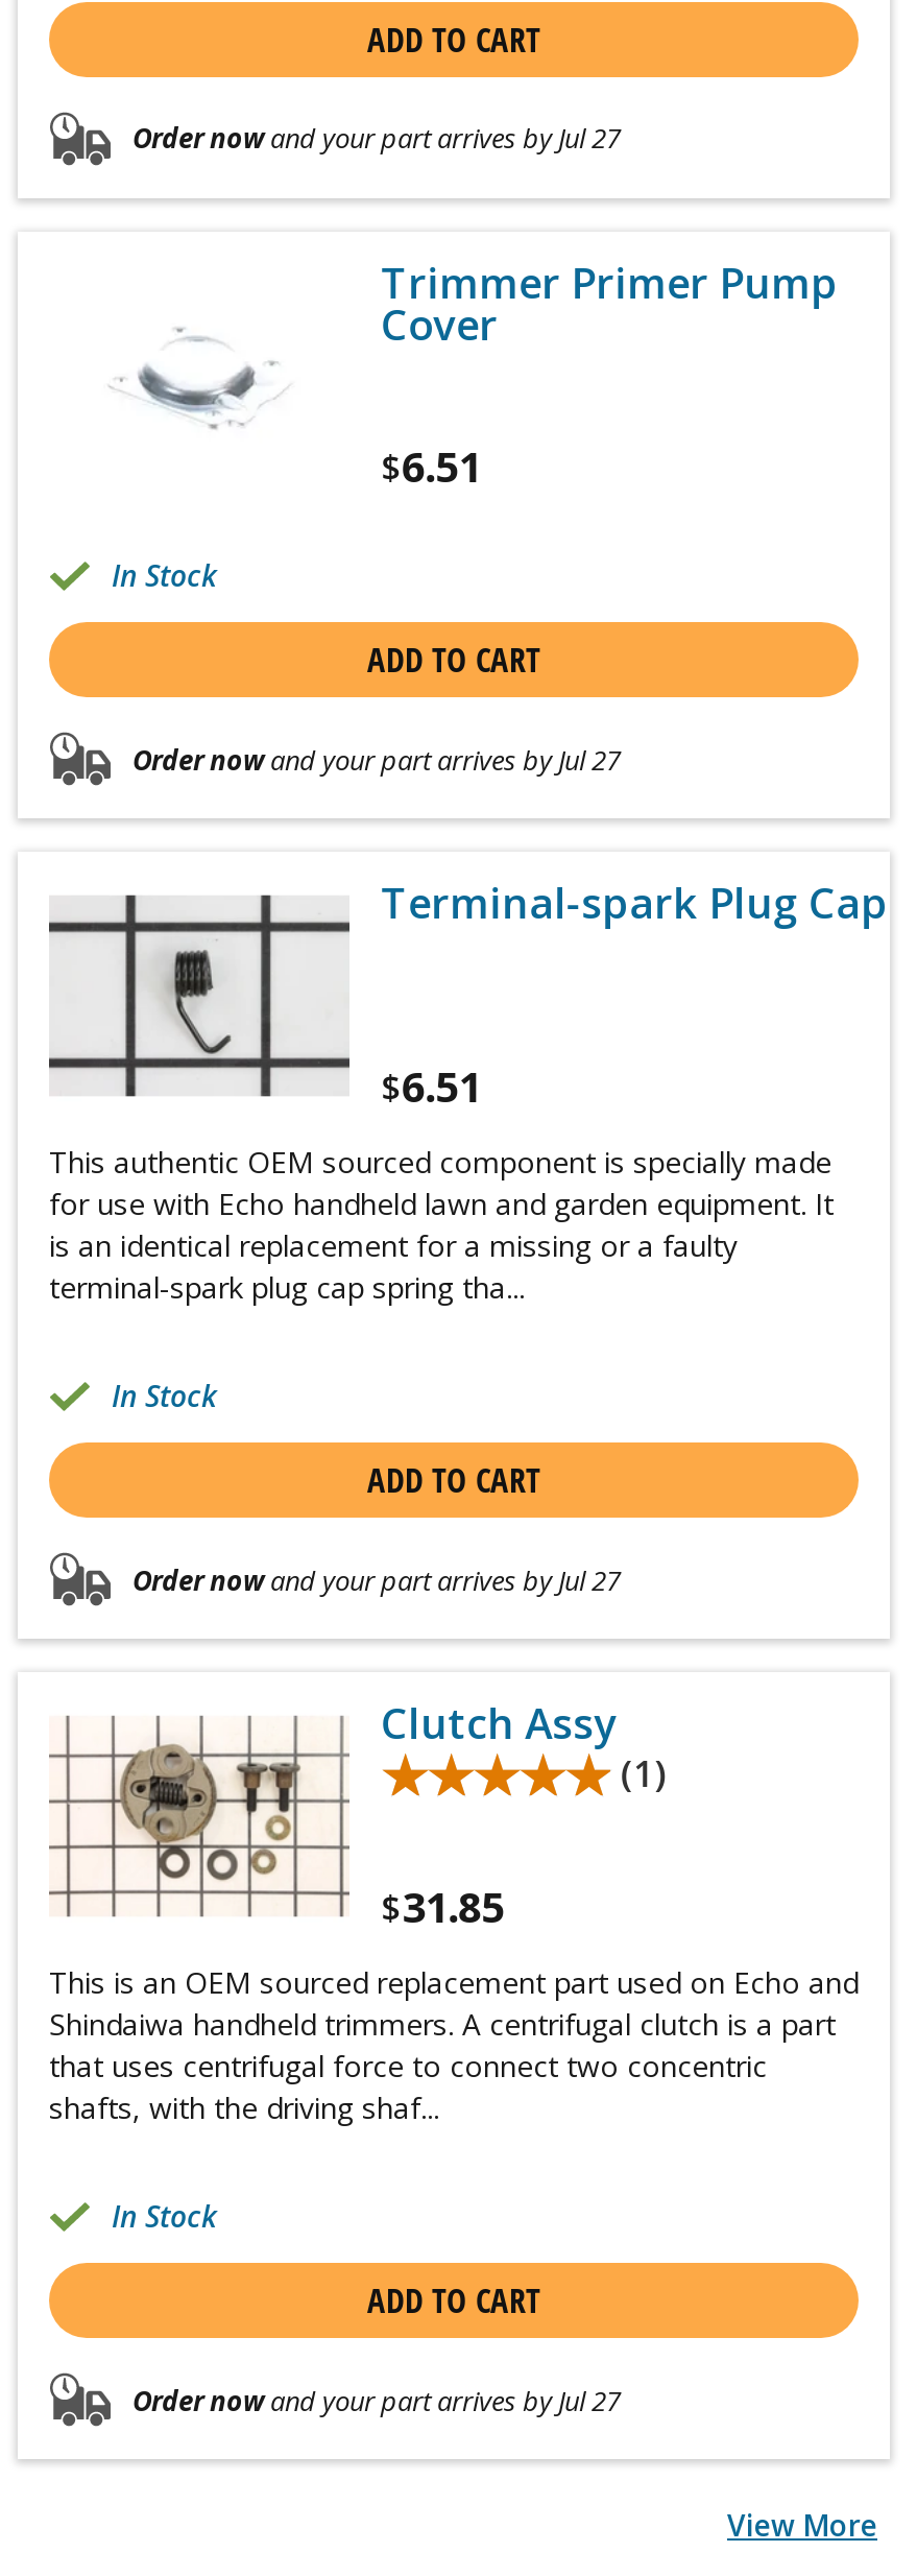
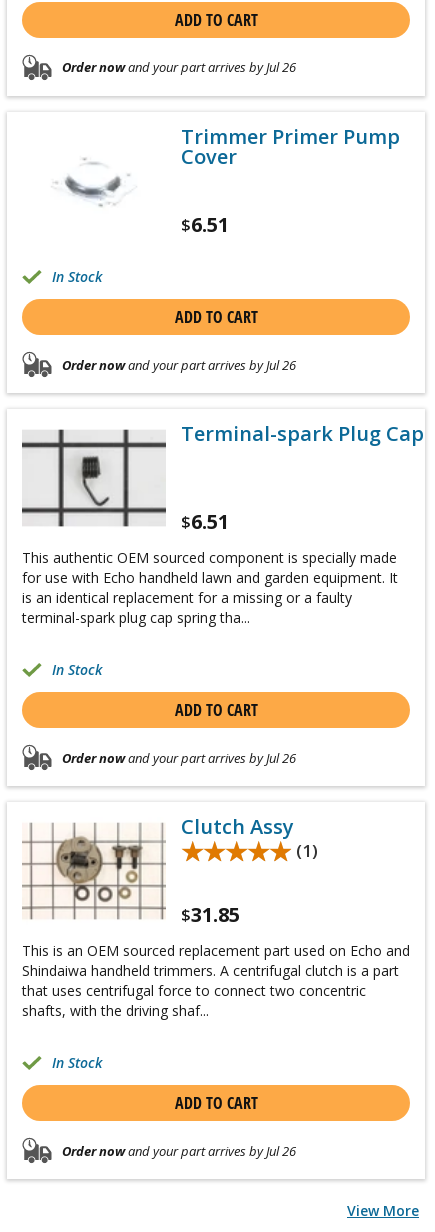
- Order nowand your part arrives by Jul 27
+ Order nowand your part arrives by Jul 26

- Order nowand your part arrives by Jul 27
+ Order nowand your part arrives by Jul 26

- Order nowand your part arrives by Jul 27
+ Order nowand your part arrives by Jul 26

- Order nowand your part arrives by Jul 27
+ Order nowand your part arrives by Jul 26
